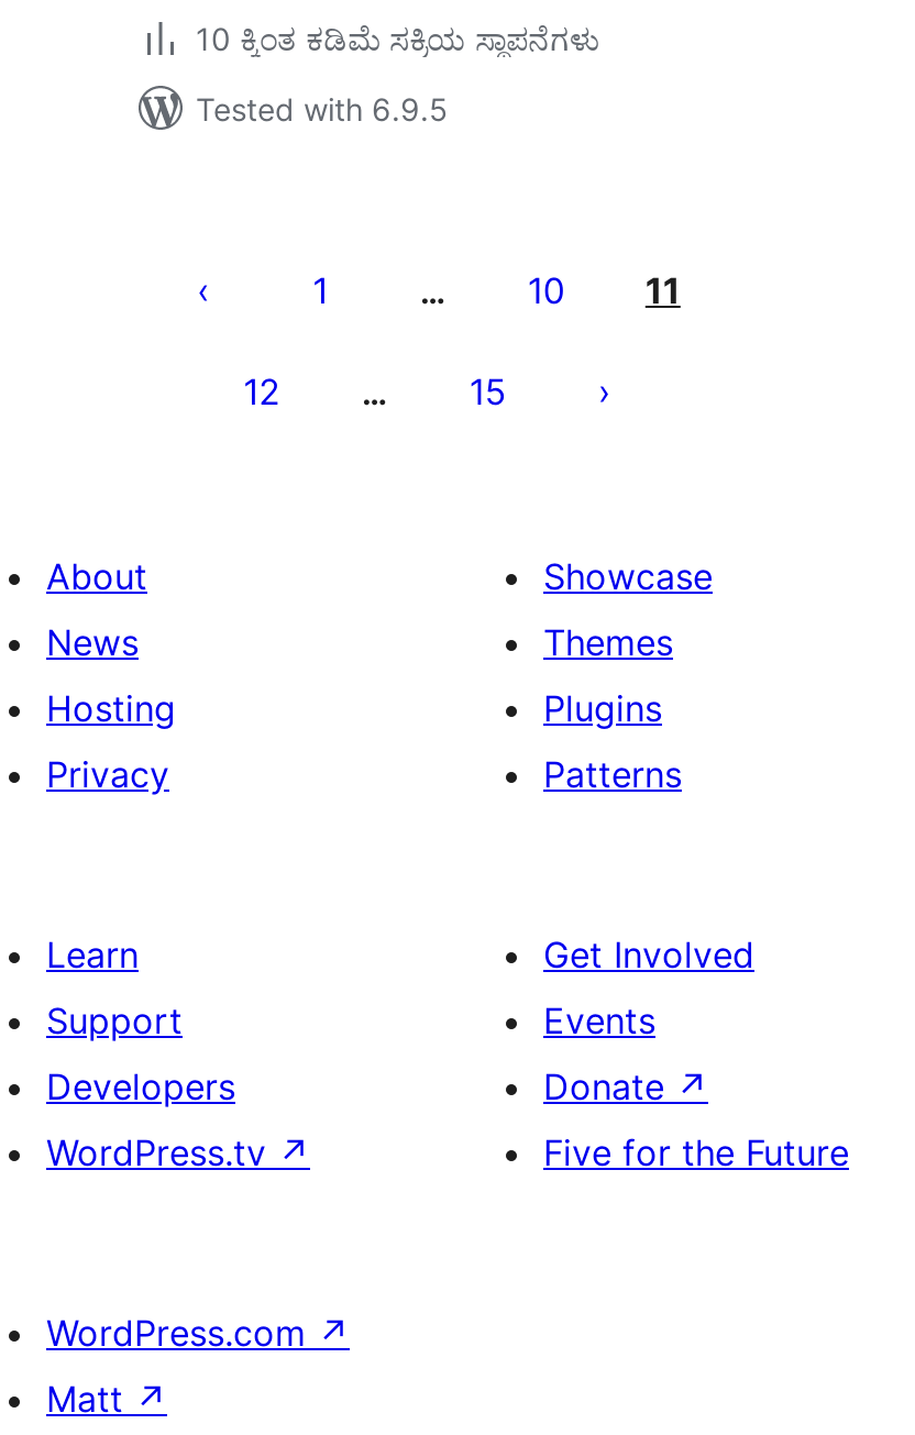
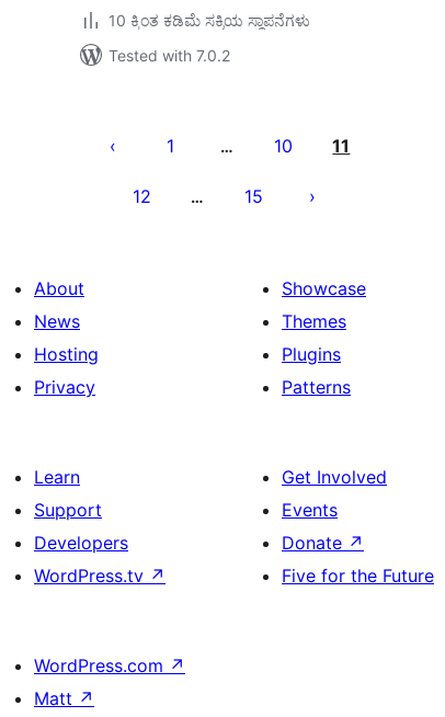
- Tested with 6.9.5
+ Tested with 7.0.2
